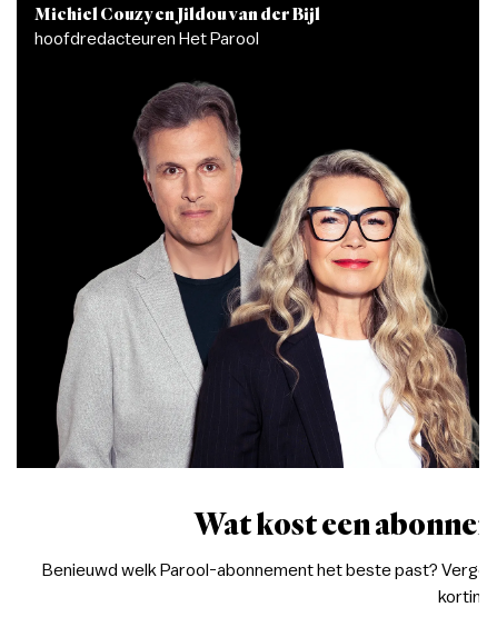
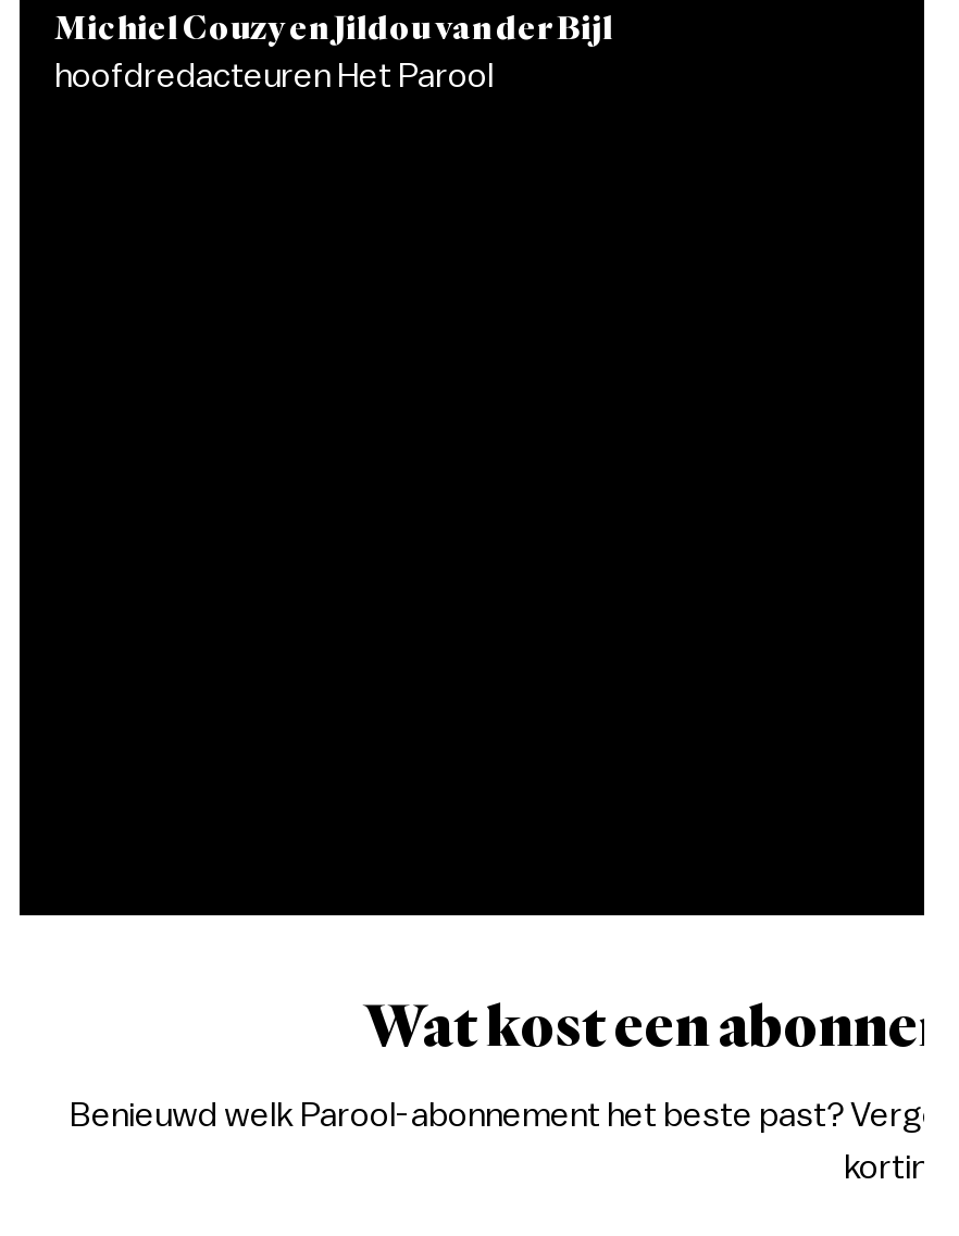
- [image]
